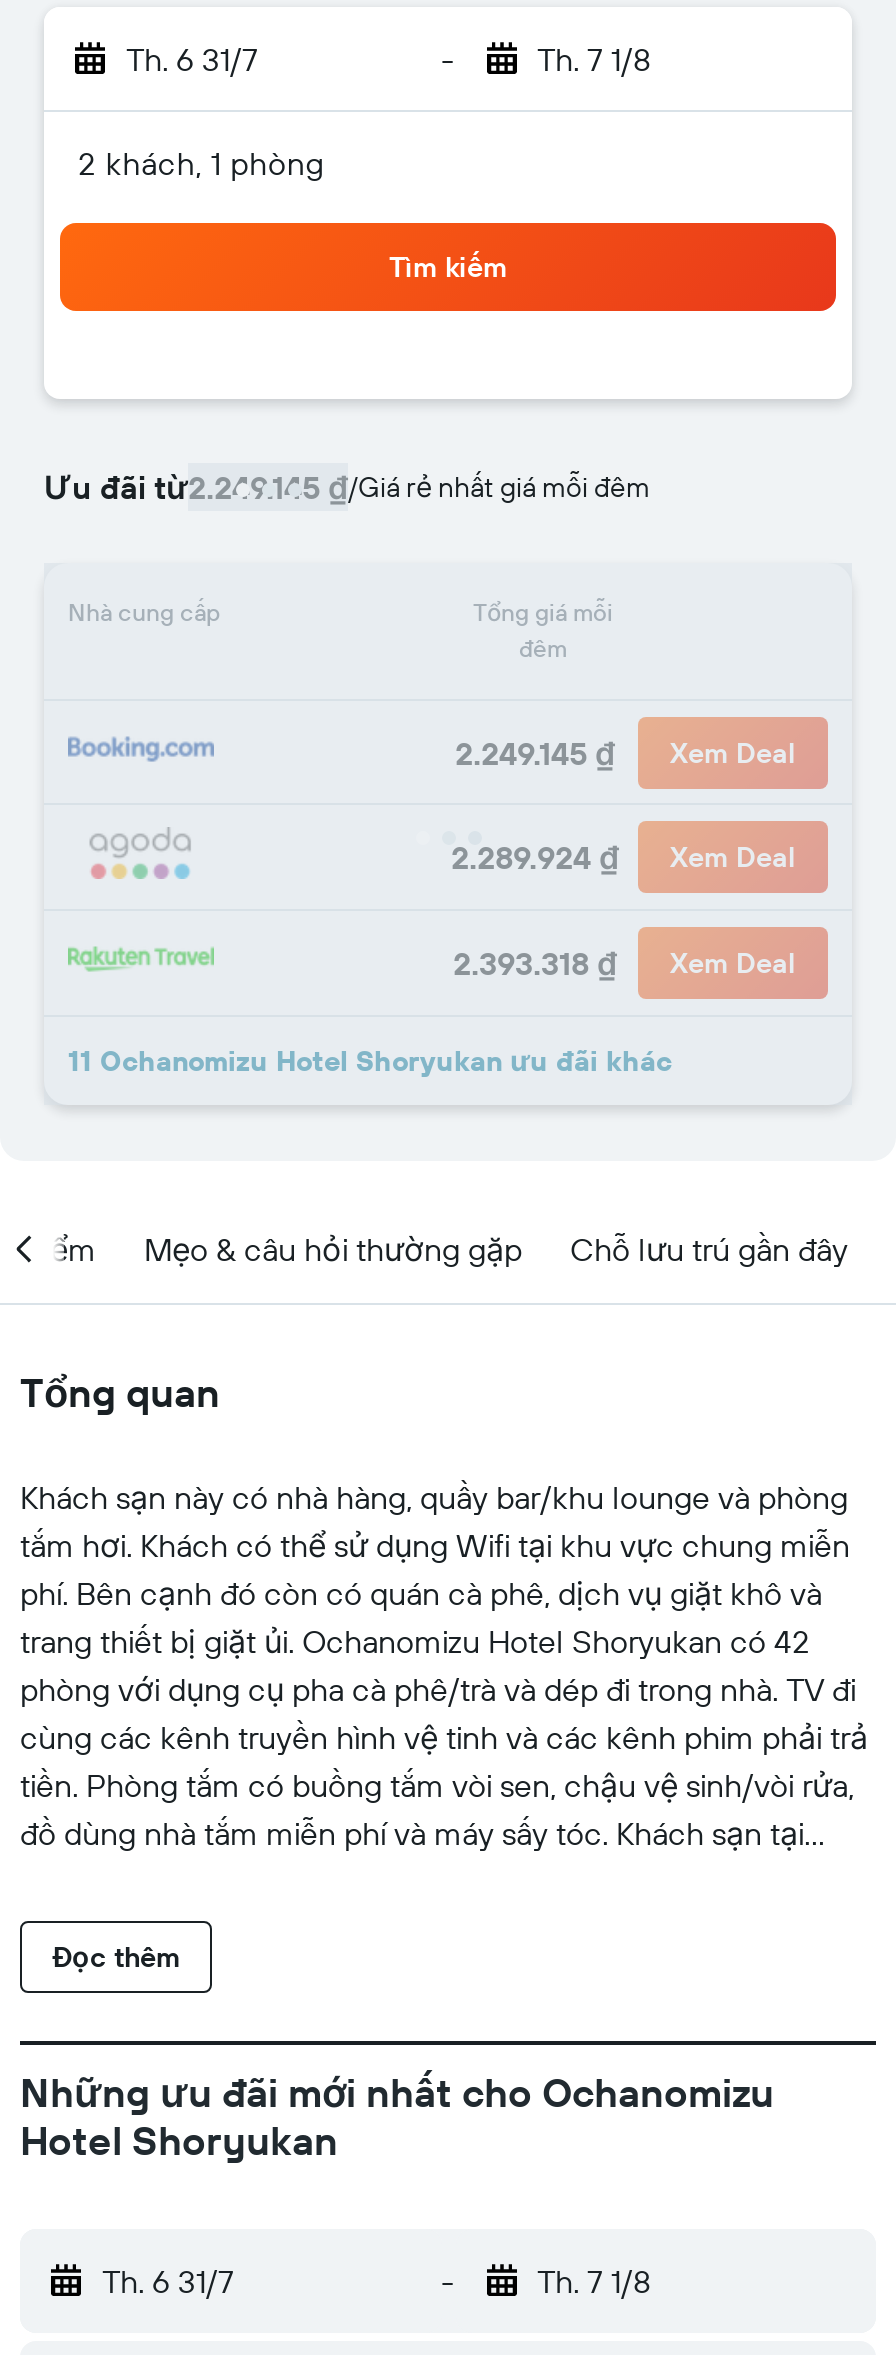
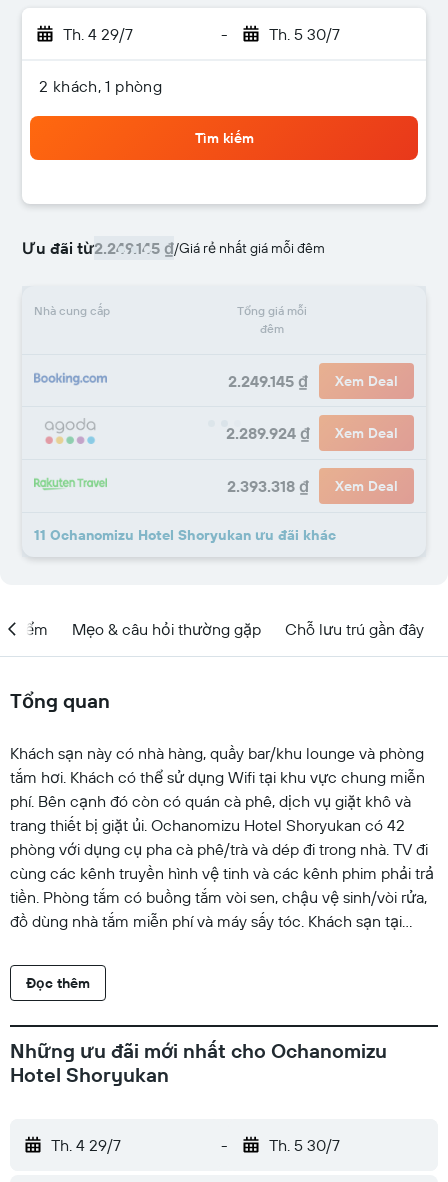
- Th. 6 31/7
+ Th. 4 29/7

- Th. 7 1/8
+ Th. 5 30/7

- Th. 6 31/7
+ Th. 4 29/7

- Th. 7 1/8
+ Th. 5 30/7
